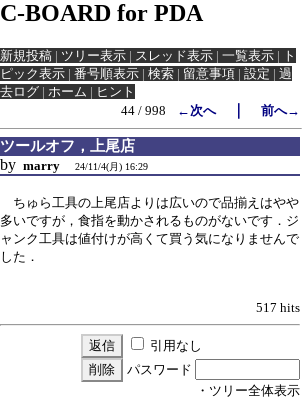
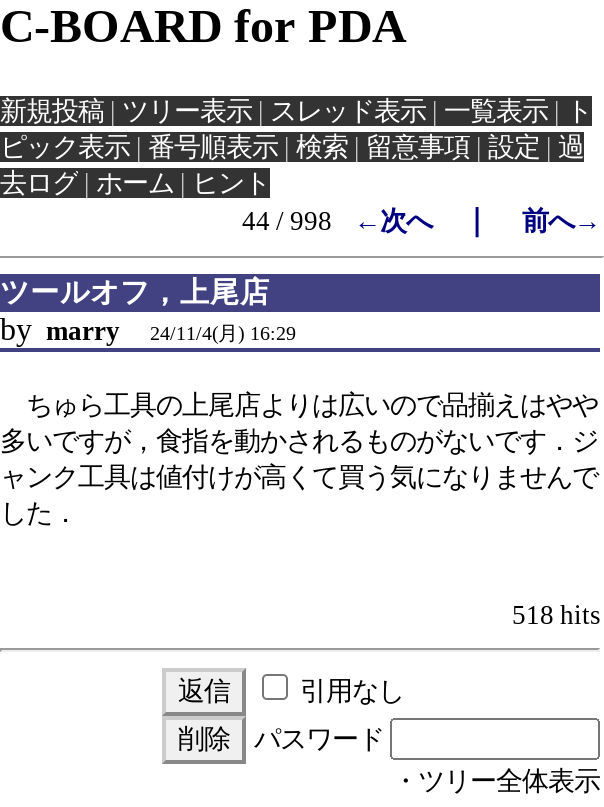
- 517 hits
+ 518 hits
